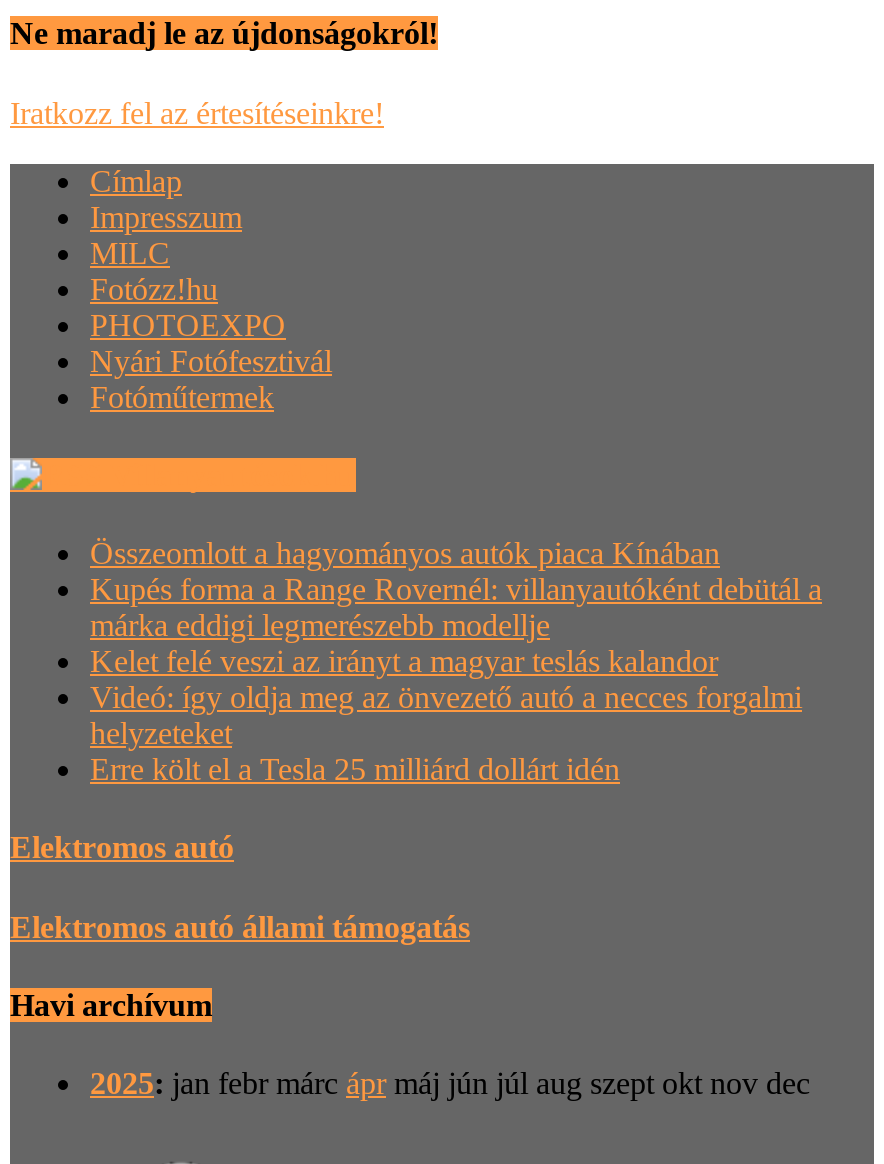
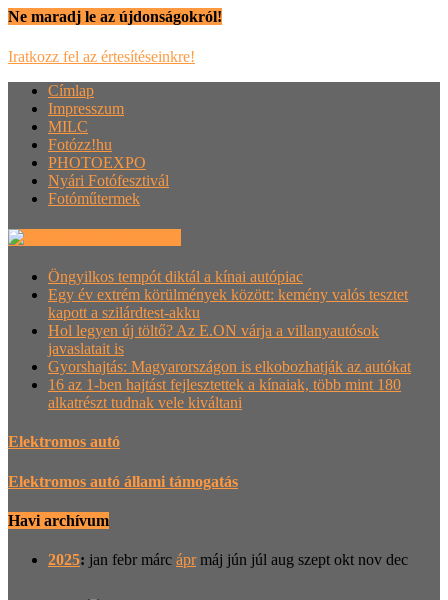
- Összeomlott a hagyományos autók piaca Kínában
- Kupés forma a Range Rovernél: villanyautóként debütál a
- márka eddigi legmerészebb modellje
- Kelet felé veszi az irányt a magyar teslás kalandor
- Videó: így oldja meg az önvezető autó a necces forgalmi
- helyzeteket
- Erre költ el a Tesla 25 milliárd dollárt idén
+ Öngyilkos tempót diktál a kínai autópiac
+ Egy év extrém körülmények között: kemény valós tesztet
+ kapott a szilárdtest-akku
+ Hol legyen új töltő? Az E.ON várja a villanyautósok
+ javaslatait is
+ Gyorshajtás: Magyarországon is elkobozhatják az autókat
+ 16 az 1-ben hajtást fejlesztettek a kínaiak, több mint 180
+ alkatrészt tudnak vele kiváltani
